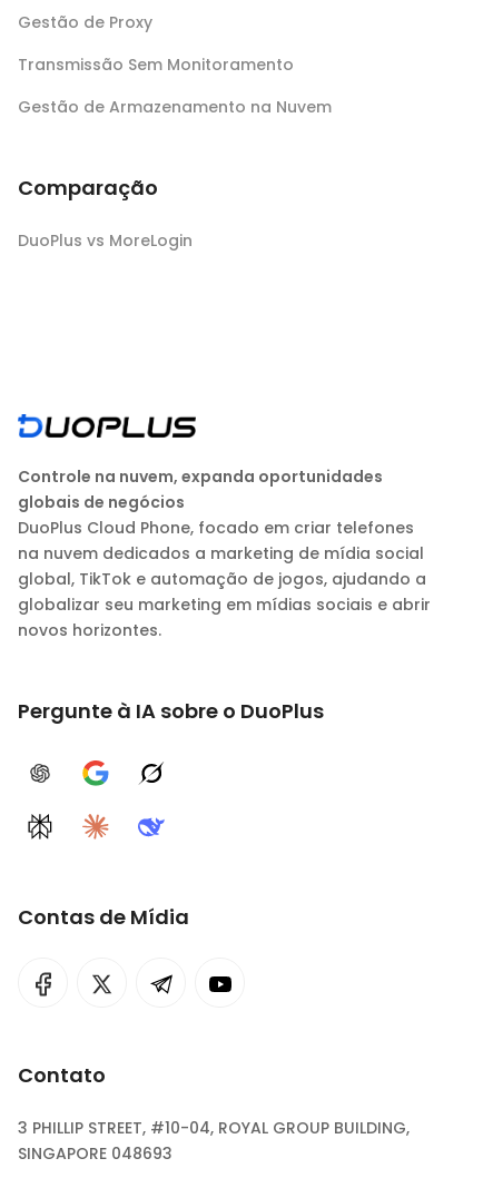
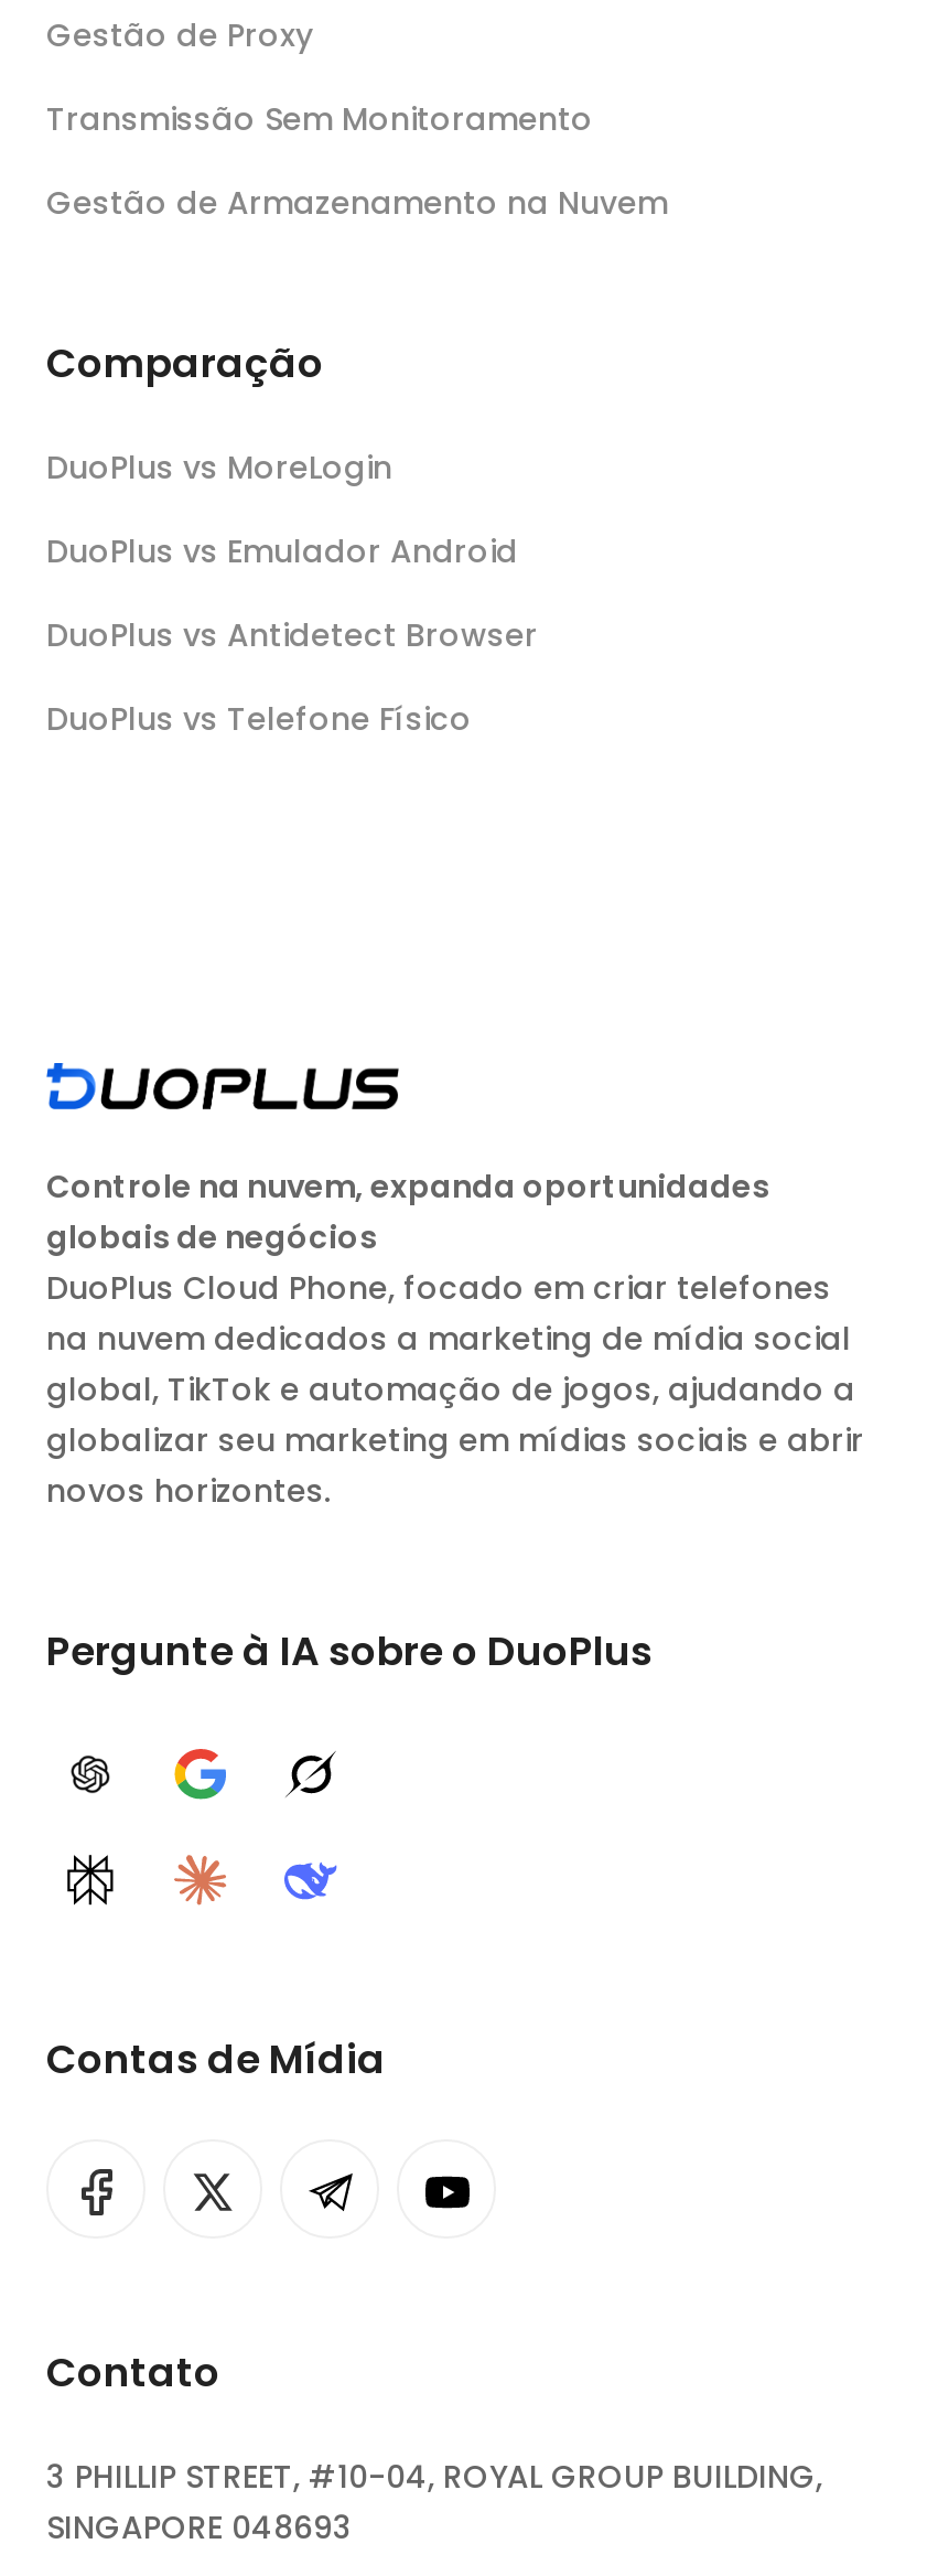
+ DuoPlus vs Emulador Android
+ DuoPlus vs Antidetect Browser
+ DuoPlus vs Telefone Físico
